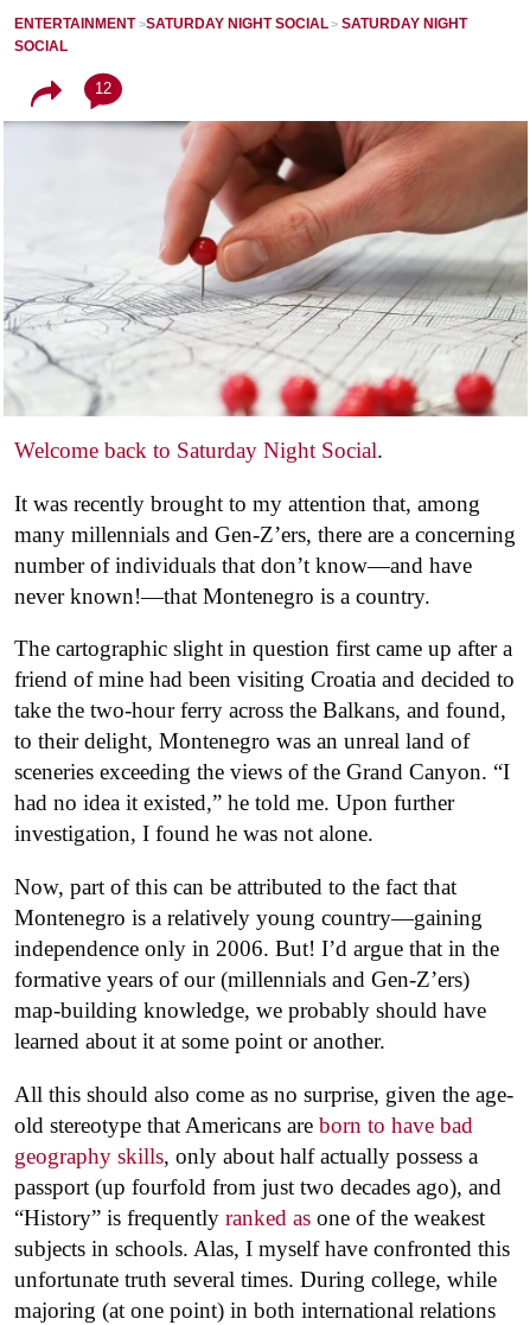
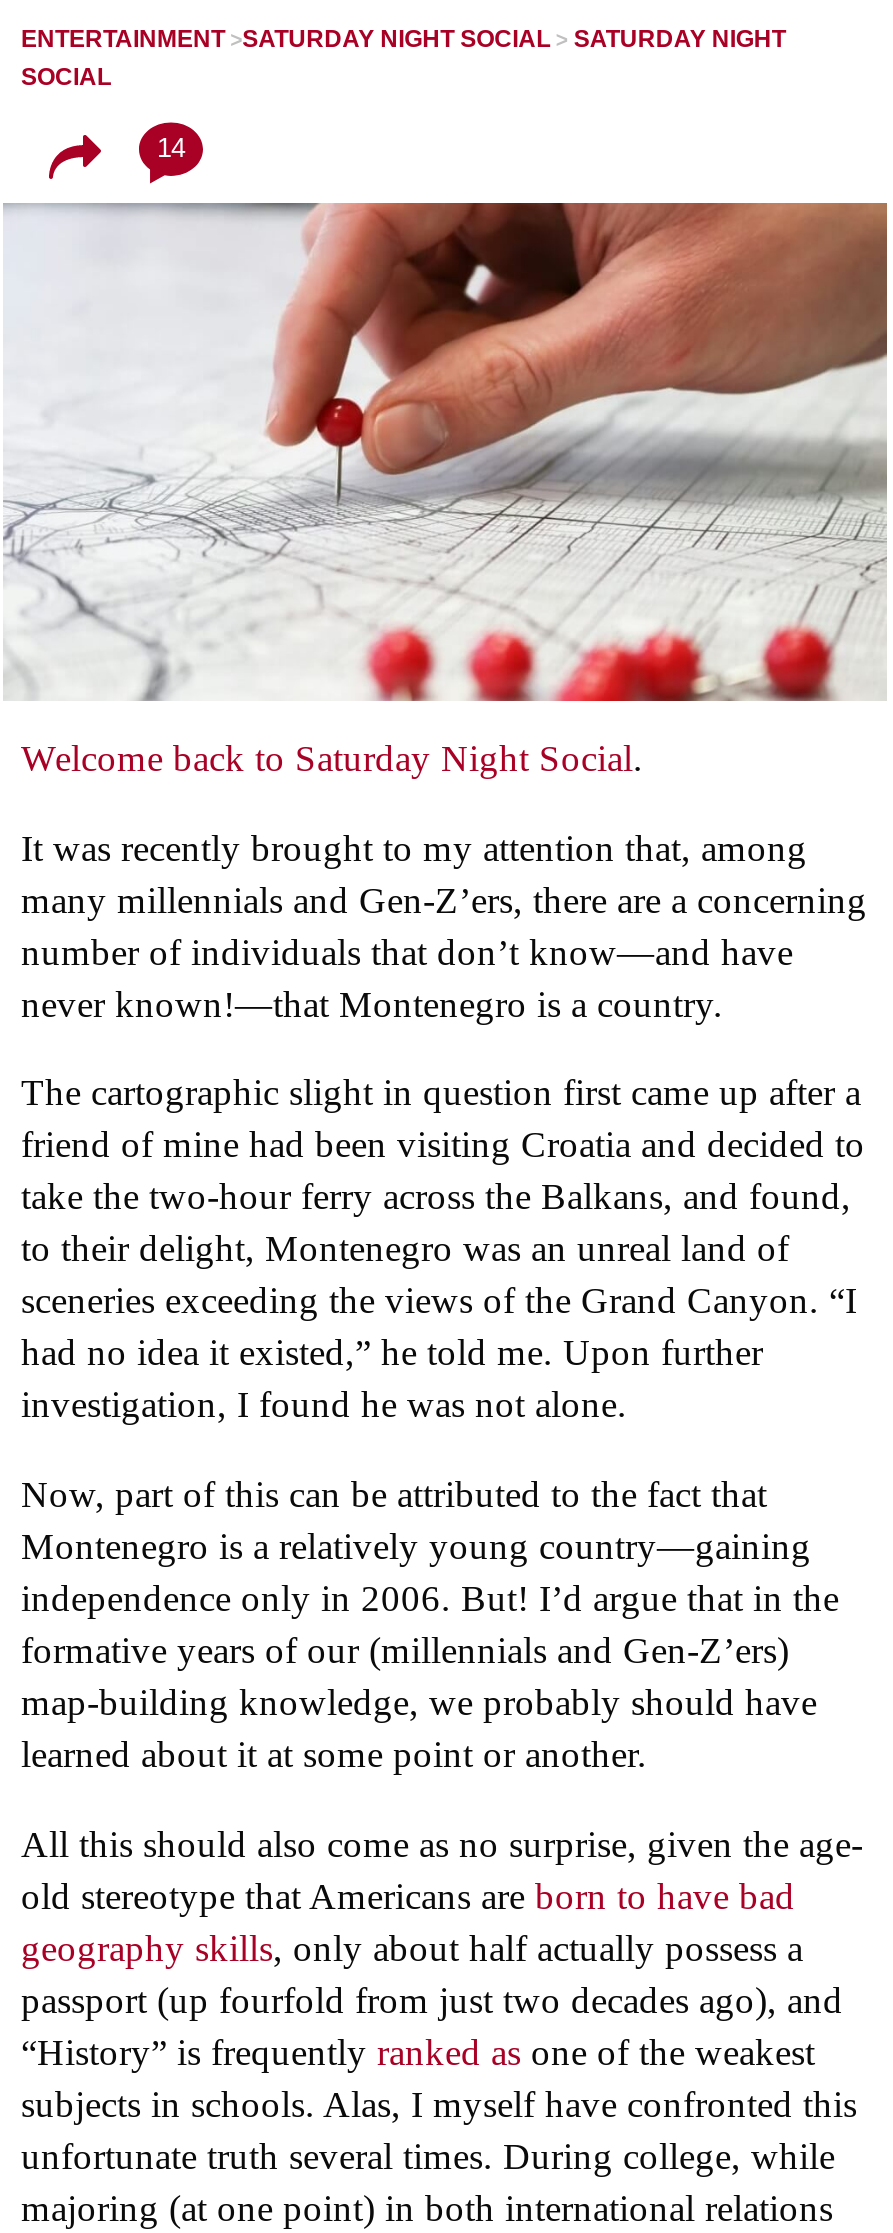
- 12
+ 14
